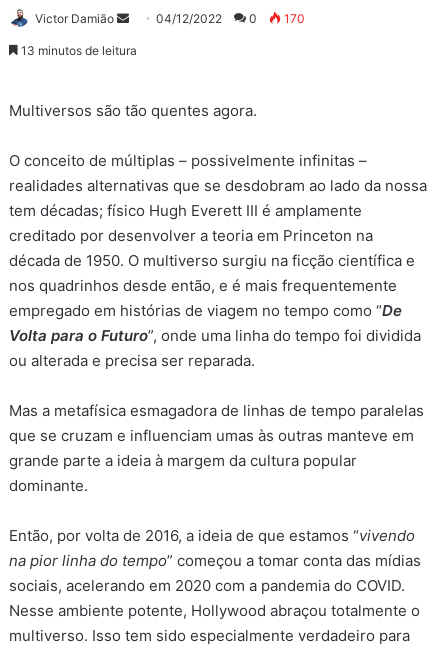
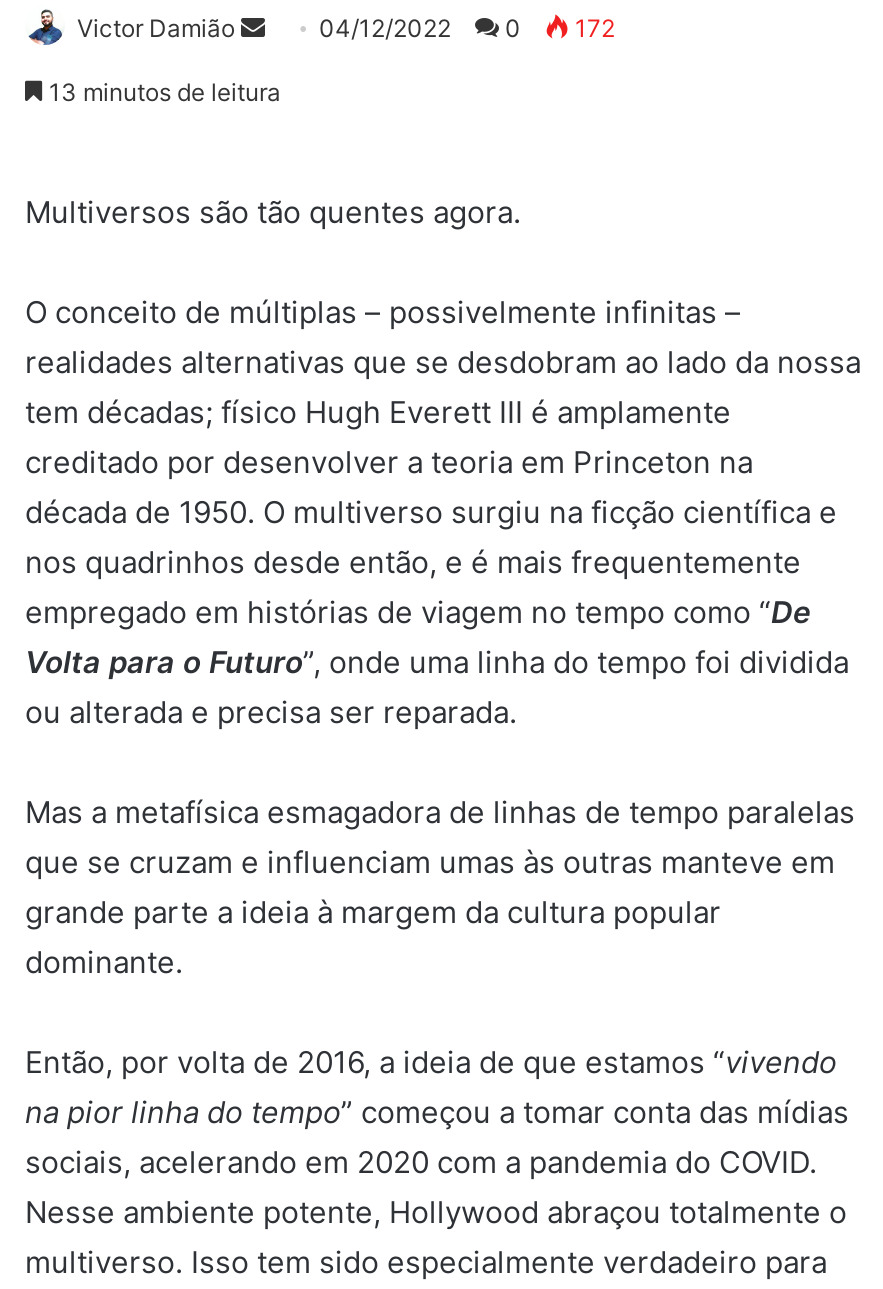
- 170
+ 172
